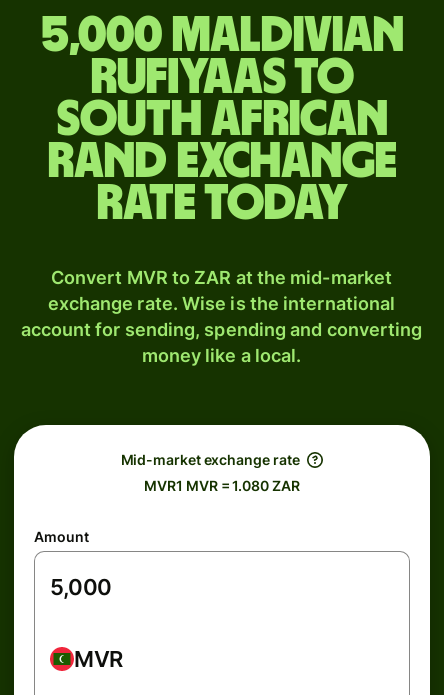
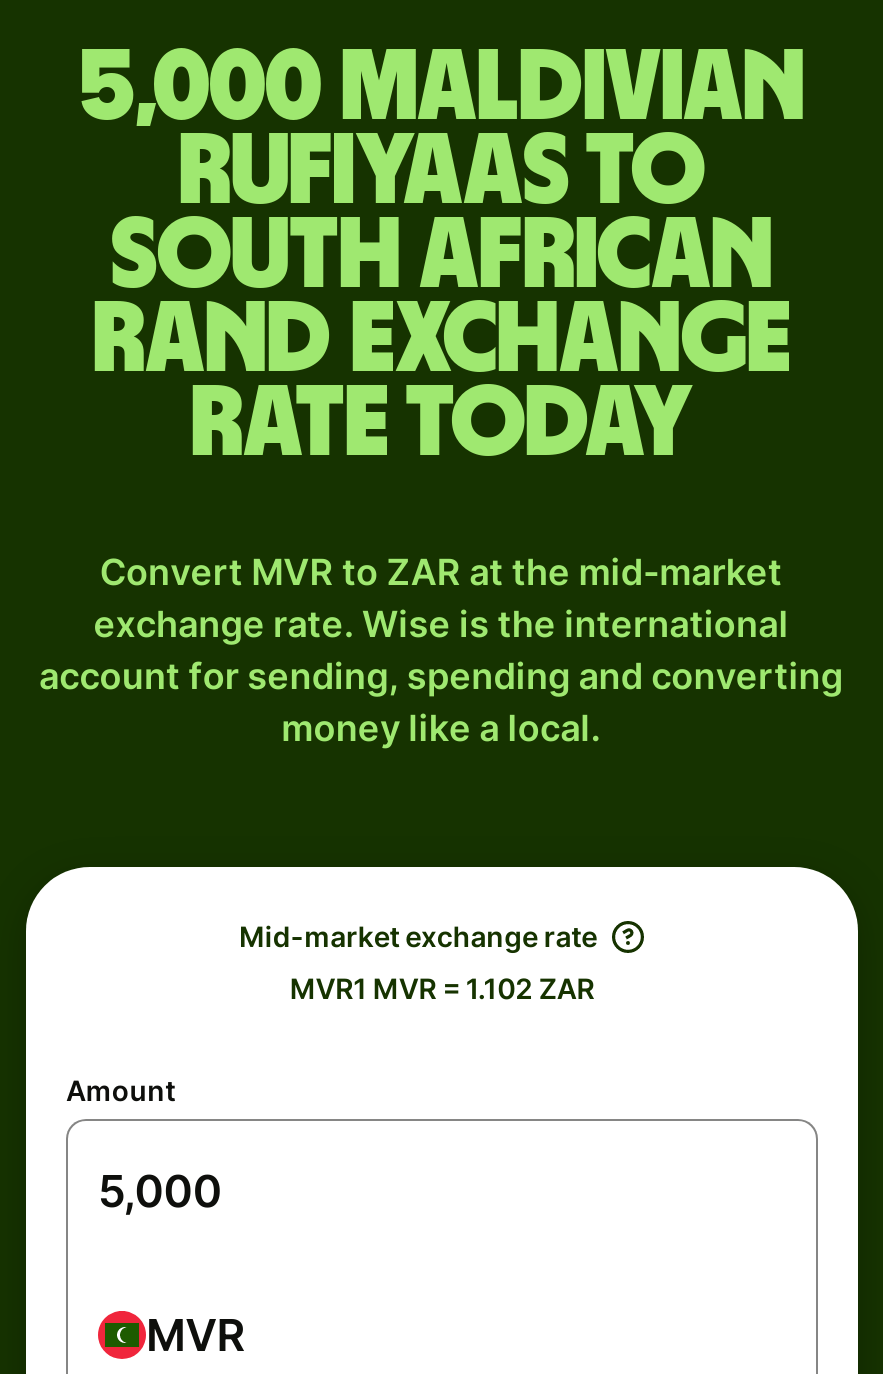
- MVR1 MVR = 1.080 ZAR
+ MVR1 MVR = 1.102 ZAR
